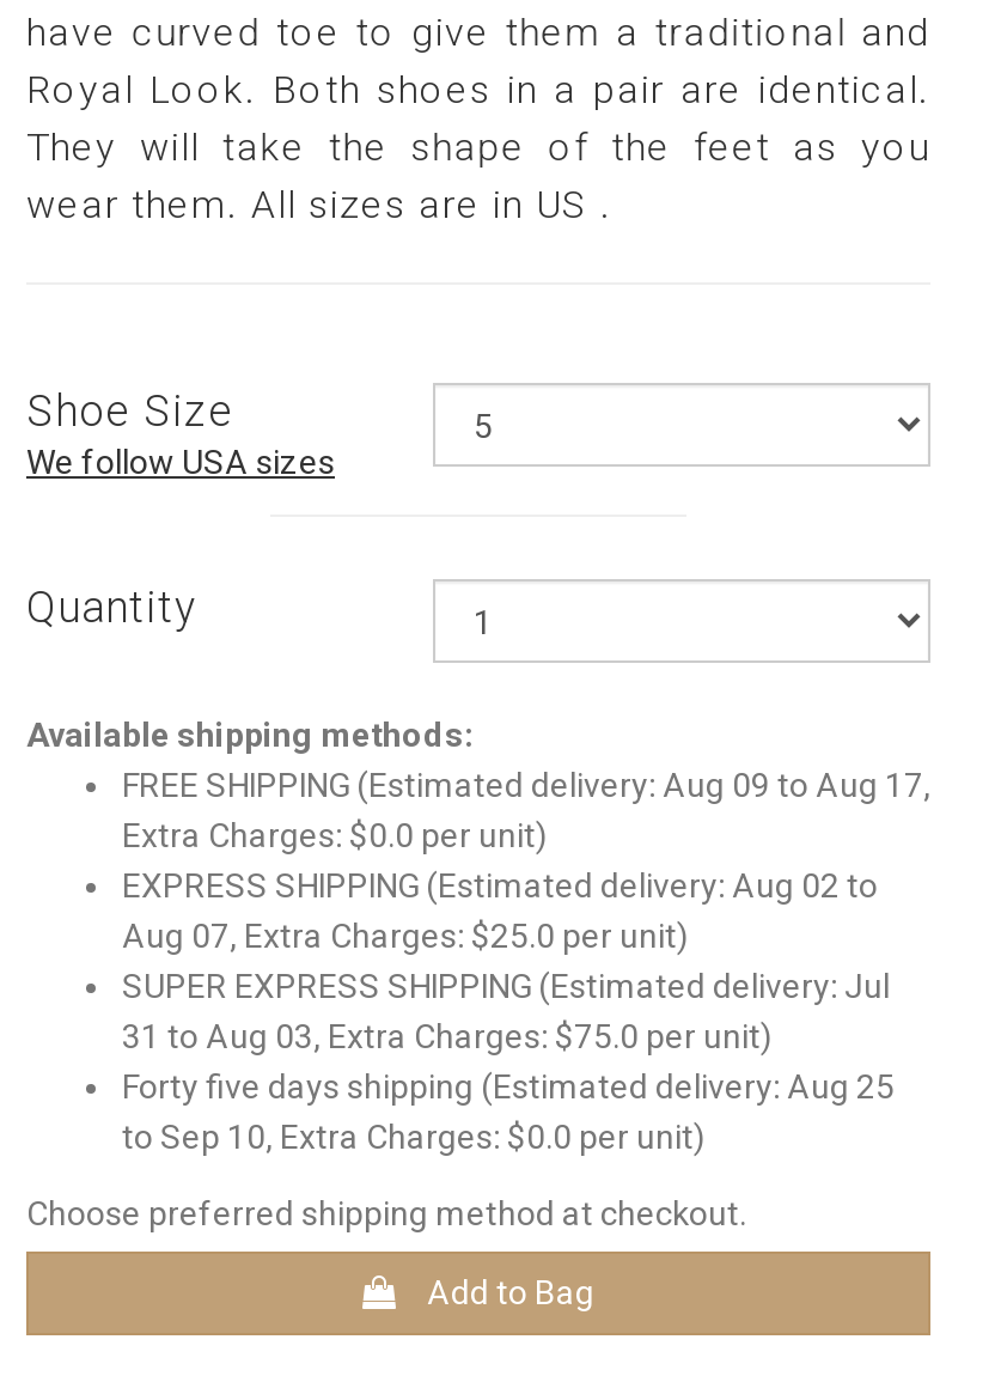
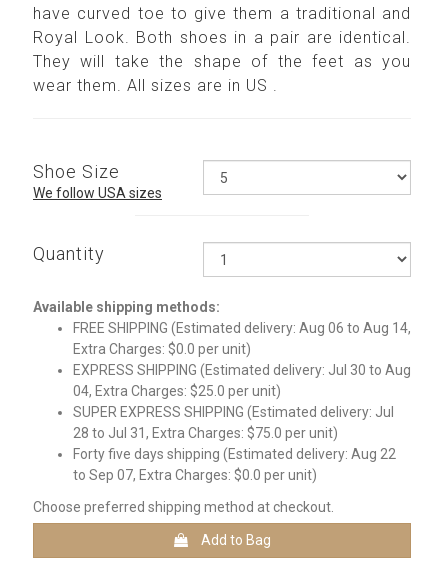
- FREE SHIPPING (Estimated delivery: Aug 09 to Aug 17,
+ FREE SHIPPING (Estimated delivery: Aug 06 to Aug 14,

- EXPRESS SHIPPING (Estimated delivery: Aug 02 to
- Aug 07, Extra Charges: $25.0 per unit)
+ EXPRESS SHIPPING (Estimated delivery: Jul 30 to Aug
+ 04, Extra Charges: $25.0 per unit)

- 31 to Aug 03, Extra Charges: $75.0 per unit)
+ 28 to Jul 31, Extra Charges: $75.0 per unit)

- Forty five days shipping (Estimated delivery: Aug 25
+ Forty five days shipping (Estimated delivery: Aug 22

- to Sep 10, Extra Charges: $0.0 per unit)
+ to Sep 07, Extra Charges: $0.0 per unit)
